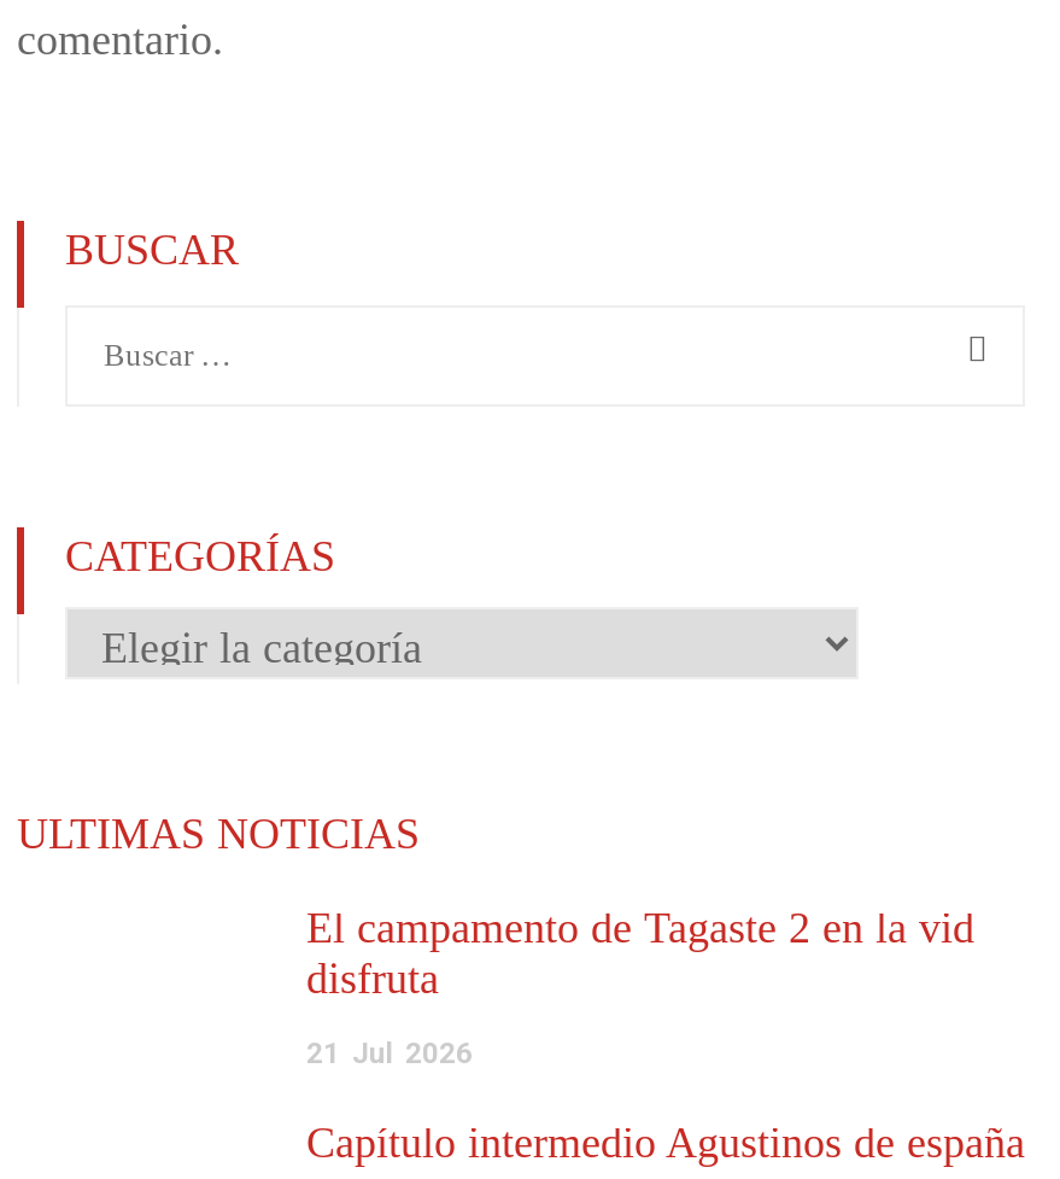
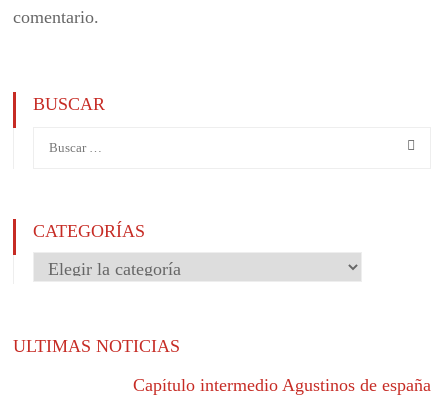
- El campamento de Tagaste 2 en la vid
- disfruta
- 21 Jul 2026
